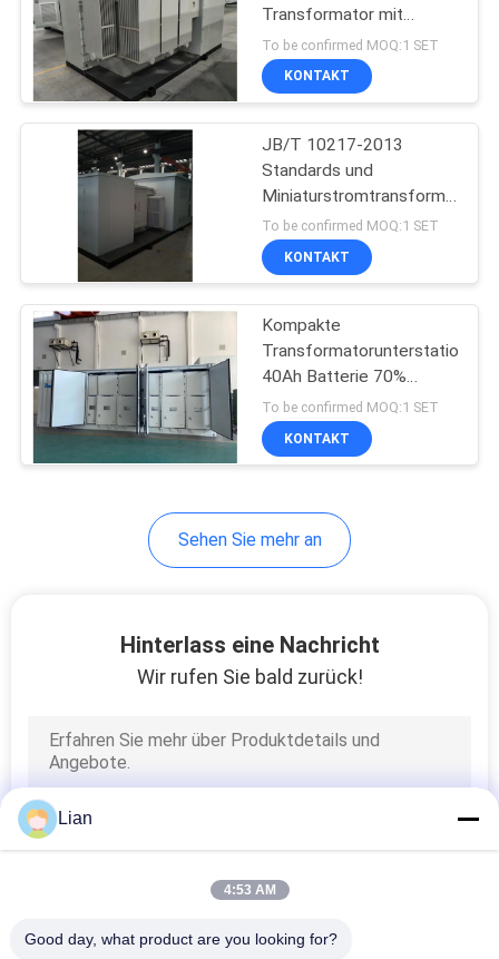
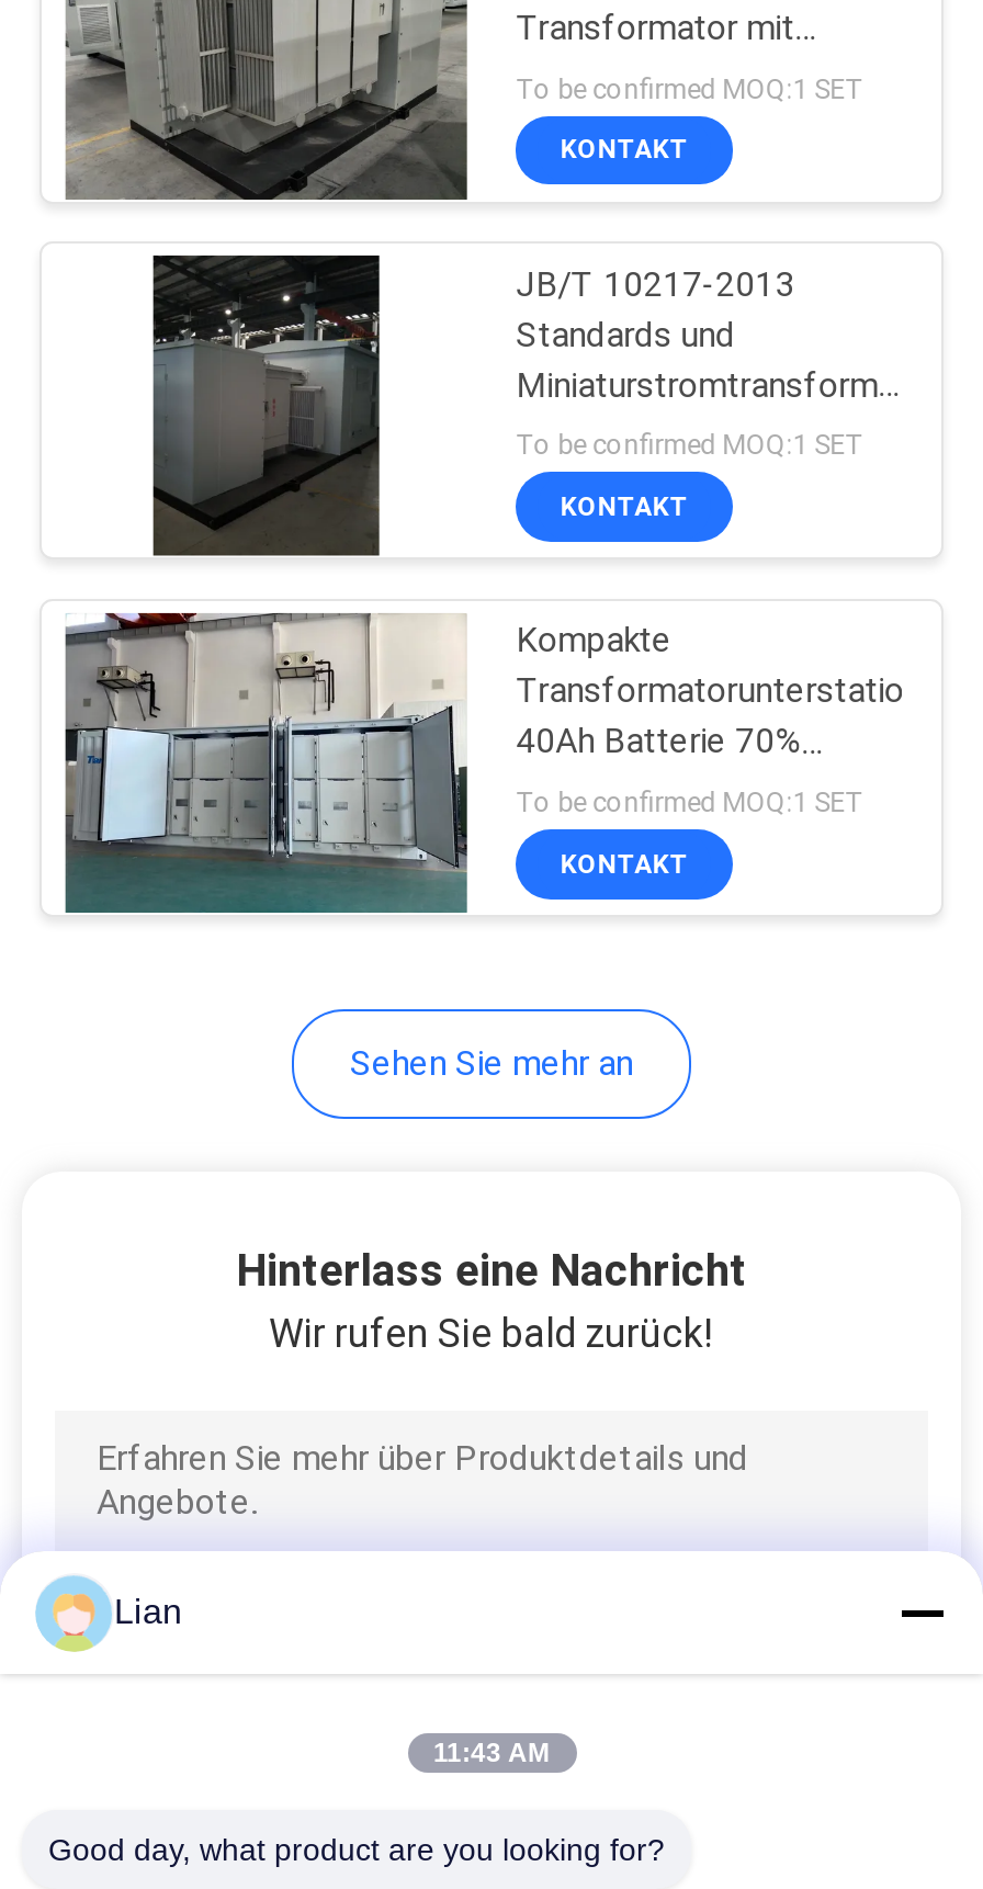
- 4:53 AM
+ 11:43 AM
